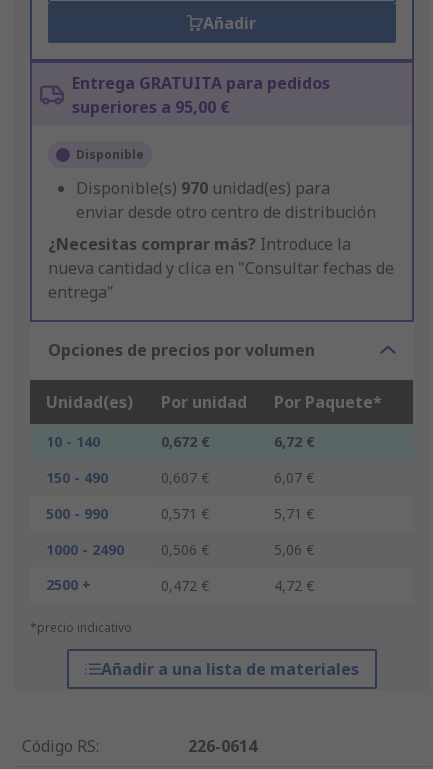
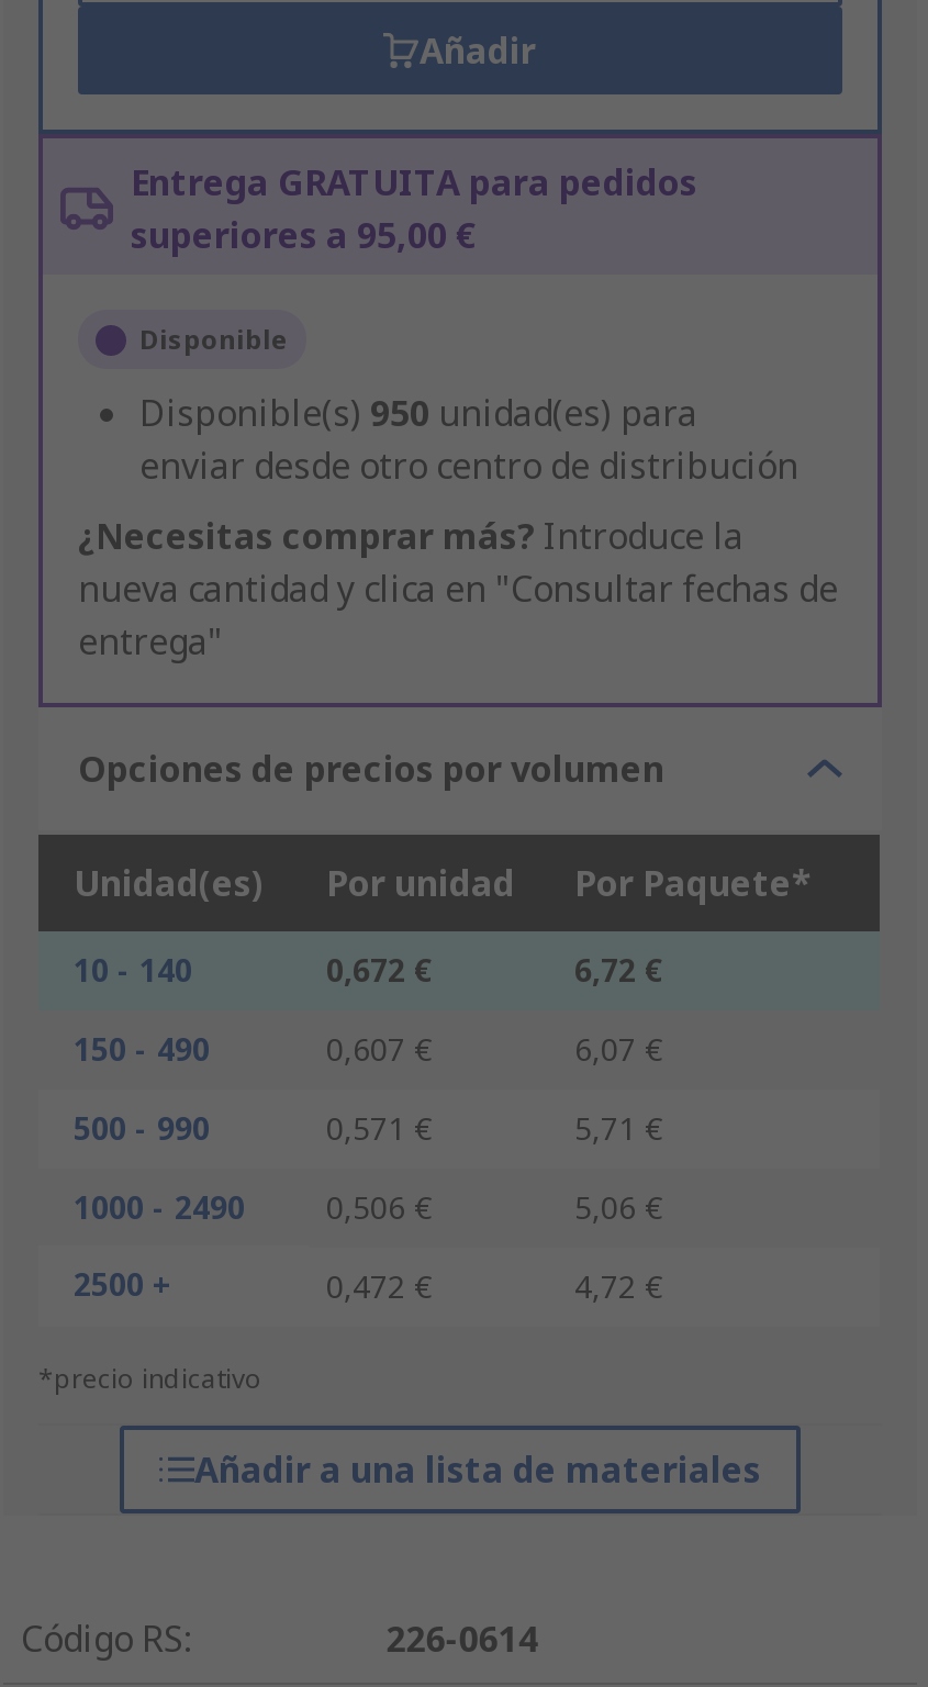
- Disponible(s) 970 unidad(es) para
+ Disponible(s) 950 unidad(es) para
